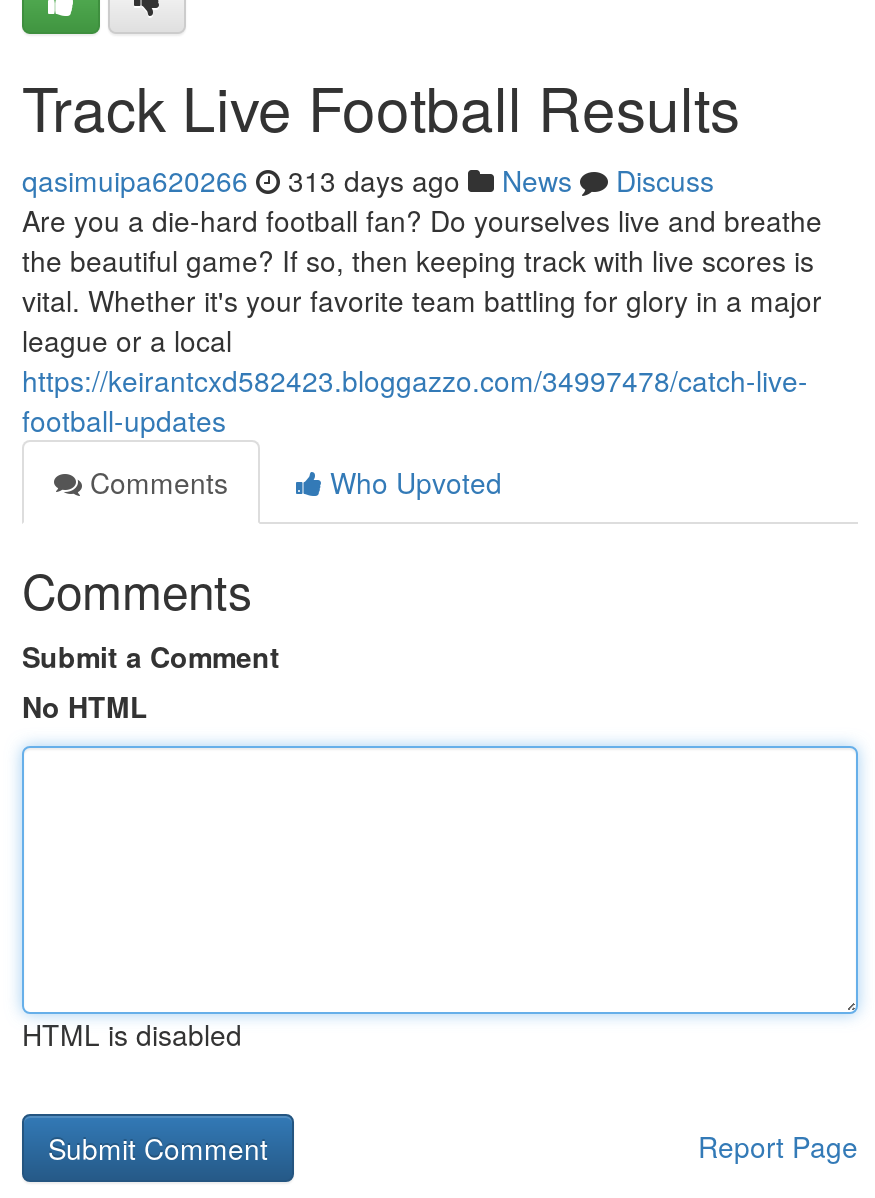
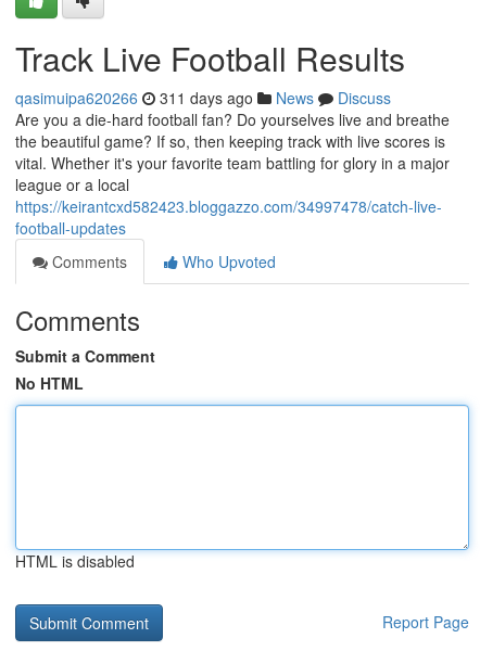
- qasimuipa620266 313 days ago News Discuss
+ qasimuipa620266 311 days ago News Discuss
